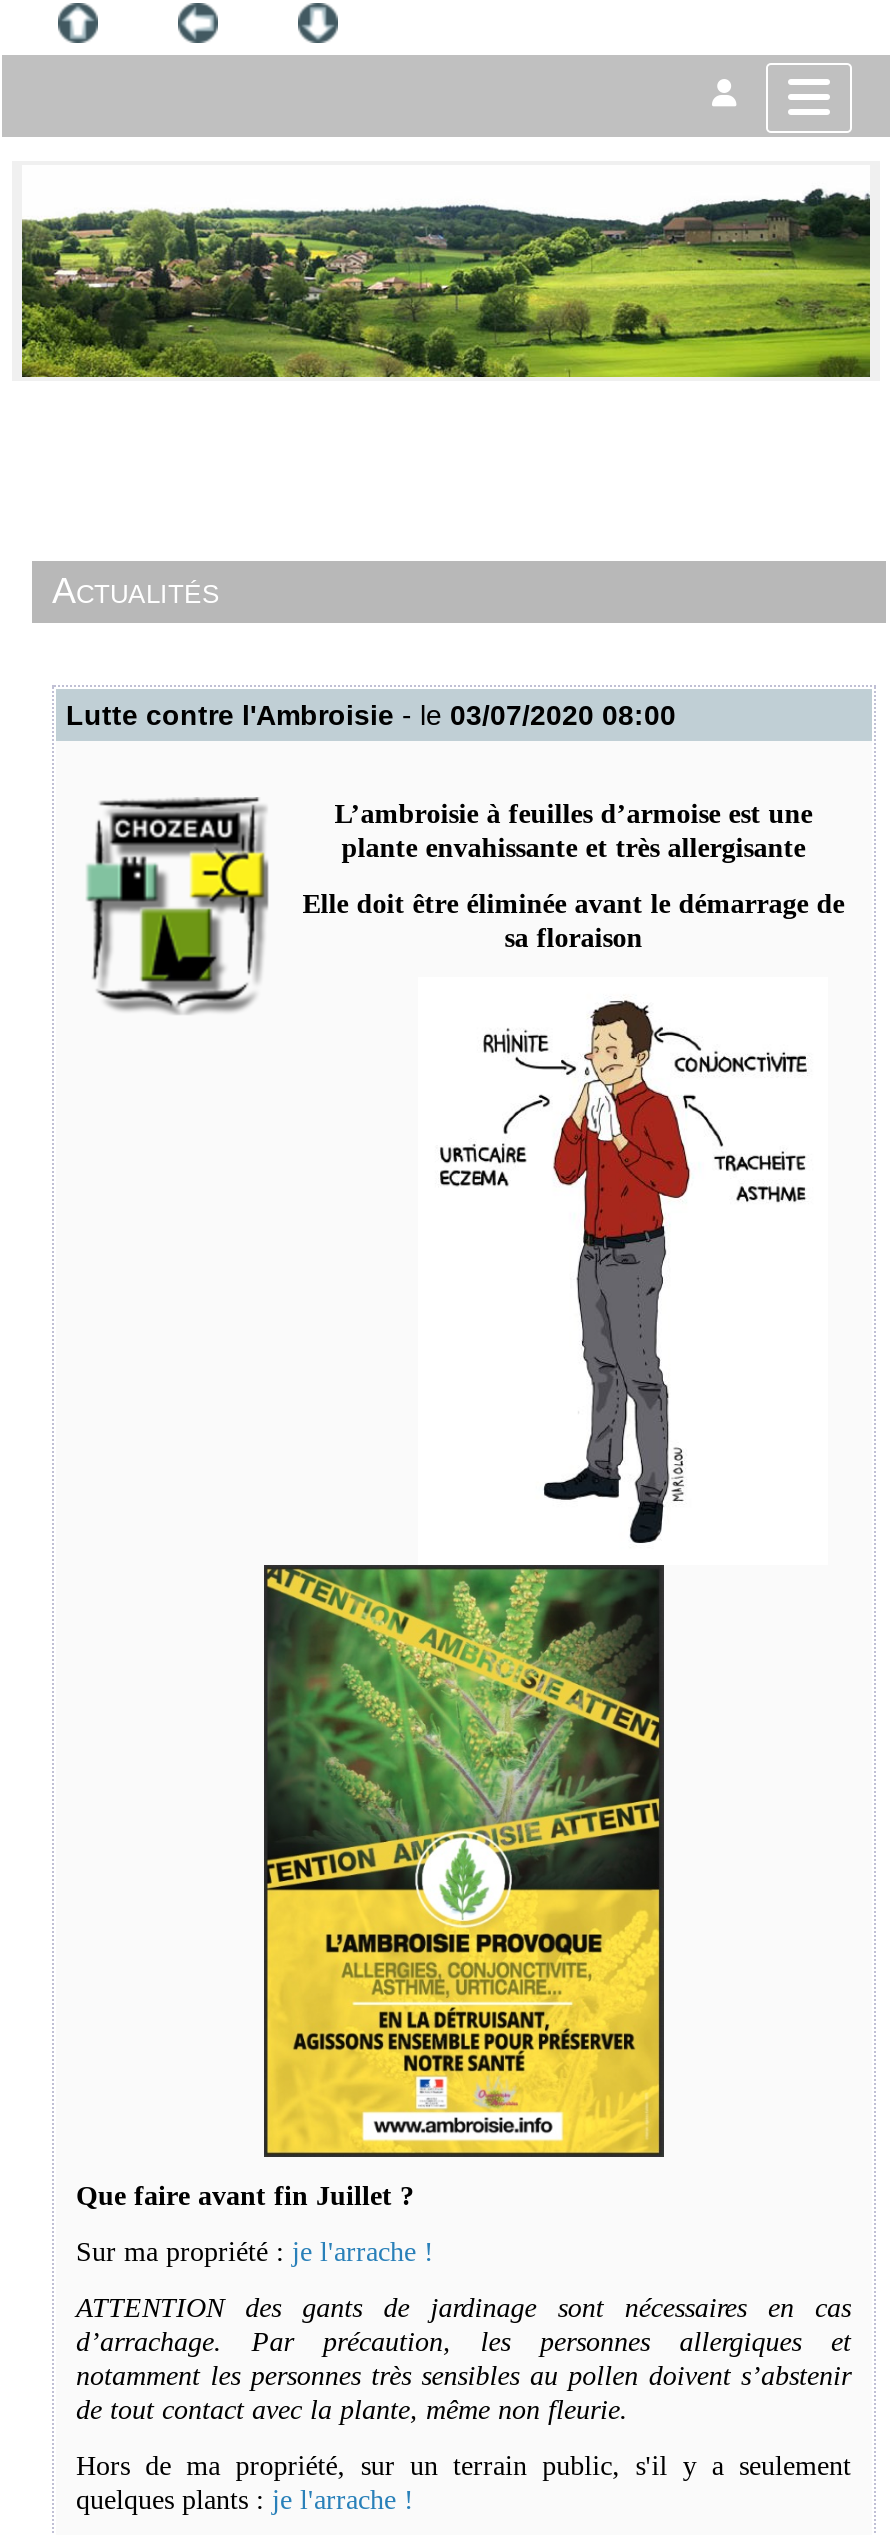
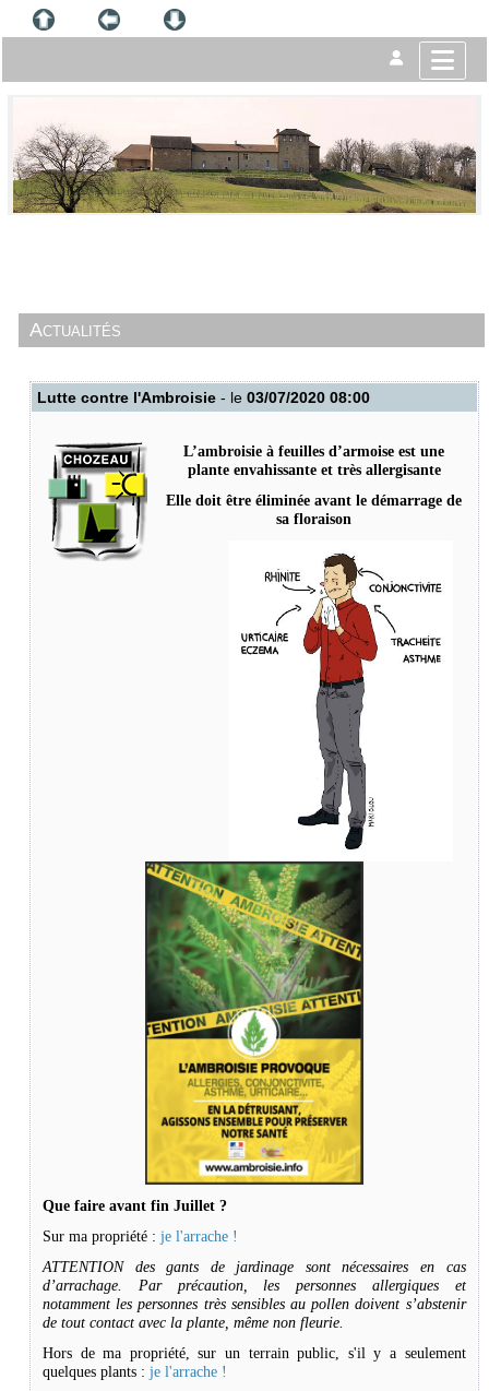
- [image]
+ [image]
